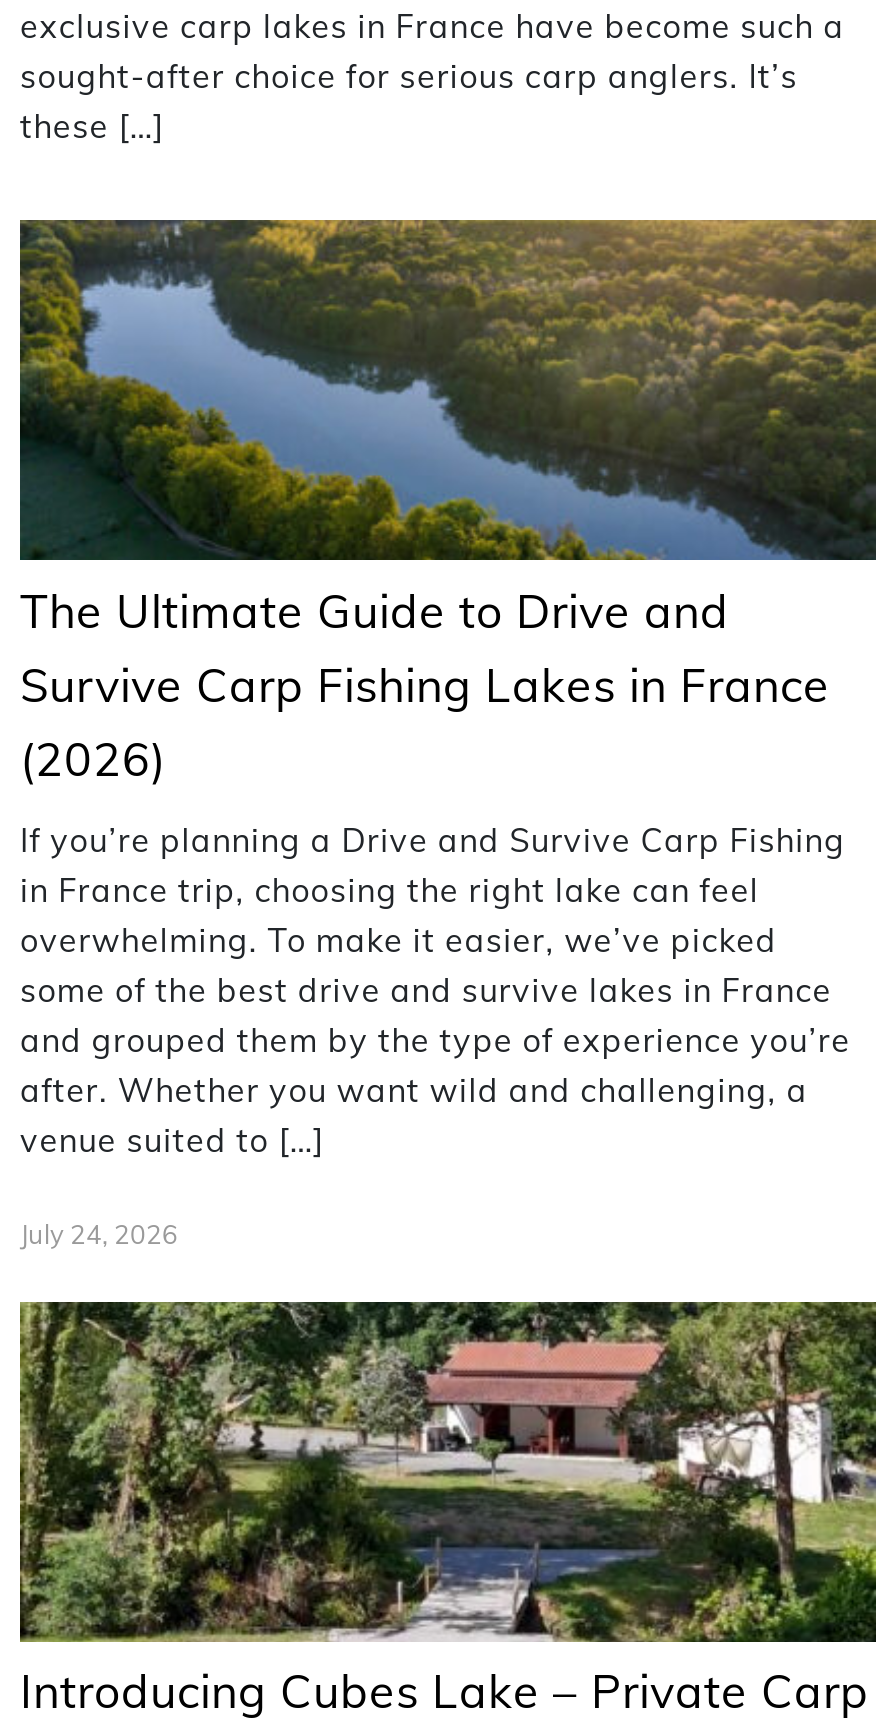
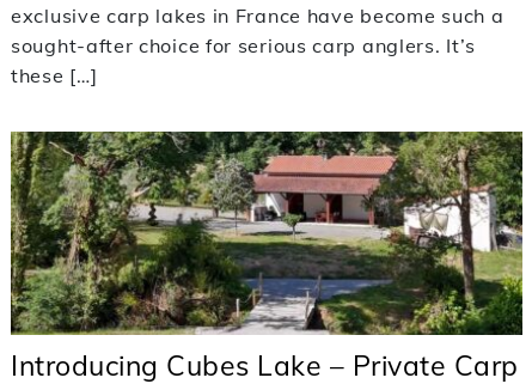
- [image]
- The Ultimate Guide to Drive and
- Survive Carp Fishing Lakes in France
- (2026)
- If you’re planning a Drive and Survive Carp Fishing
- in France trip, choosing the right lake can feel
- overwhelming. To make it easier, we’ve picked
- some of the best drive and survive lakes in France
- and grouped them by the type of experience you’re
- after. Whether you want wild and challenging, a
- venue suited to […]
- July 24, 2026
